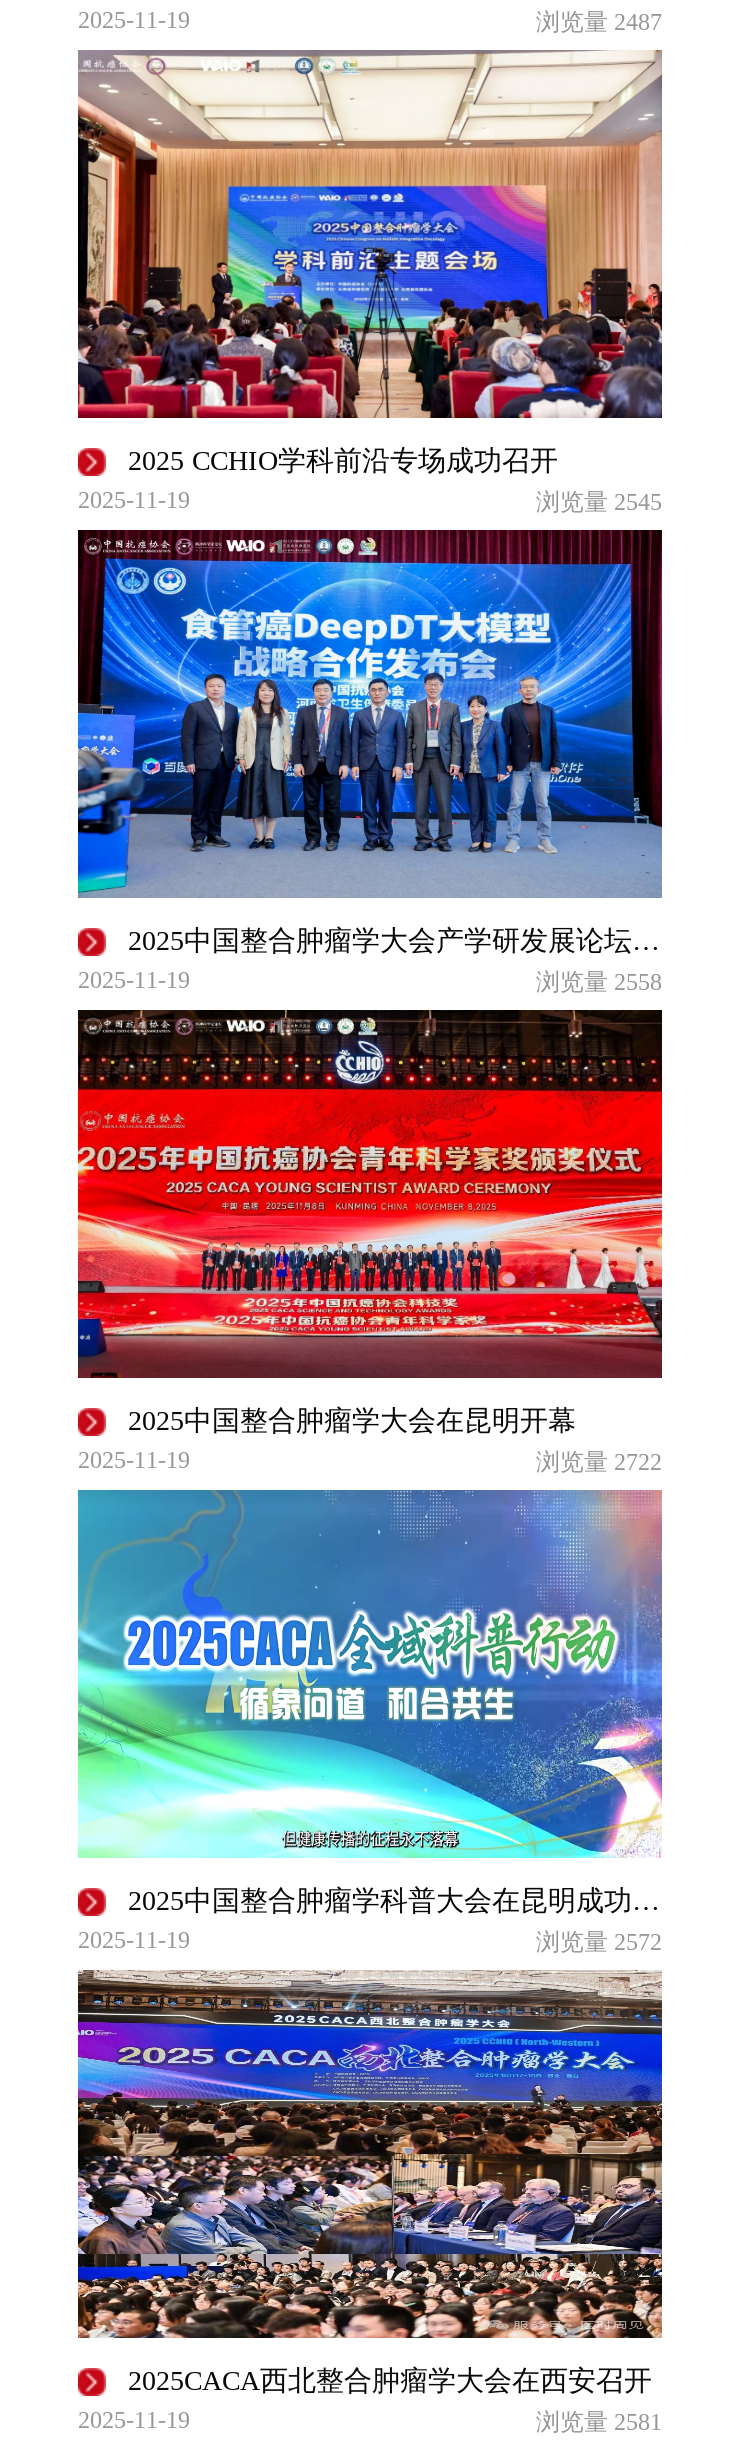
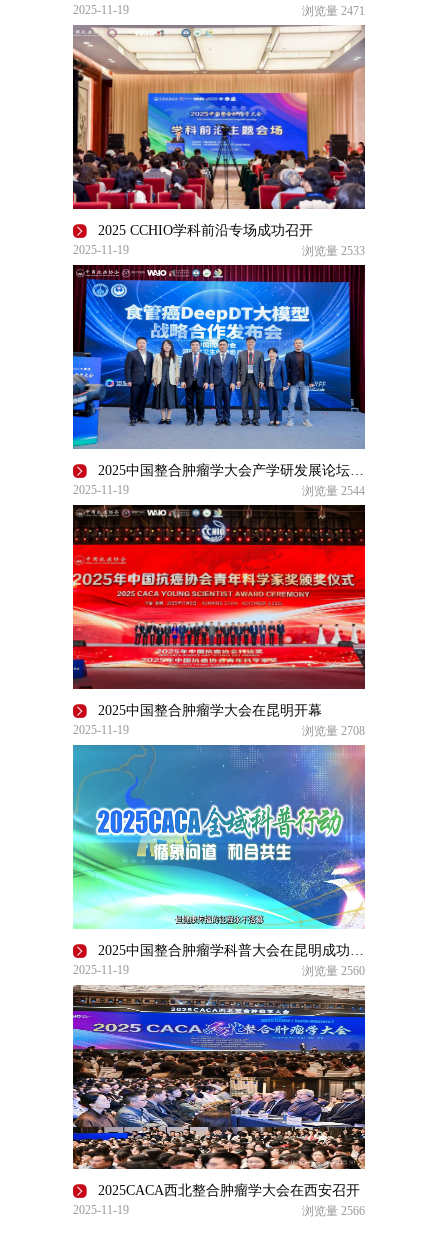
- 浏览量2487
+ 浏览量2471

- 浏览量2545
+ 浏览量2533

- 浏览量2558
+ 浏览量2544

- 浏览量2722
+ 浏览量2708

- 浏览量2572
+ 浏览量2560

- 浏览量2581
+ 浏览量2566
